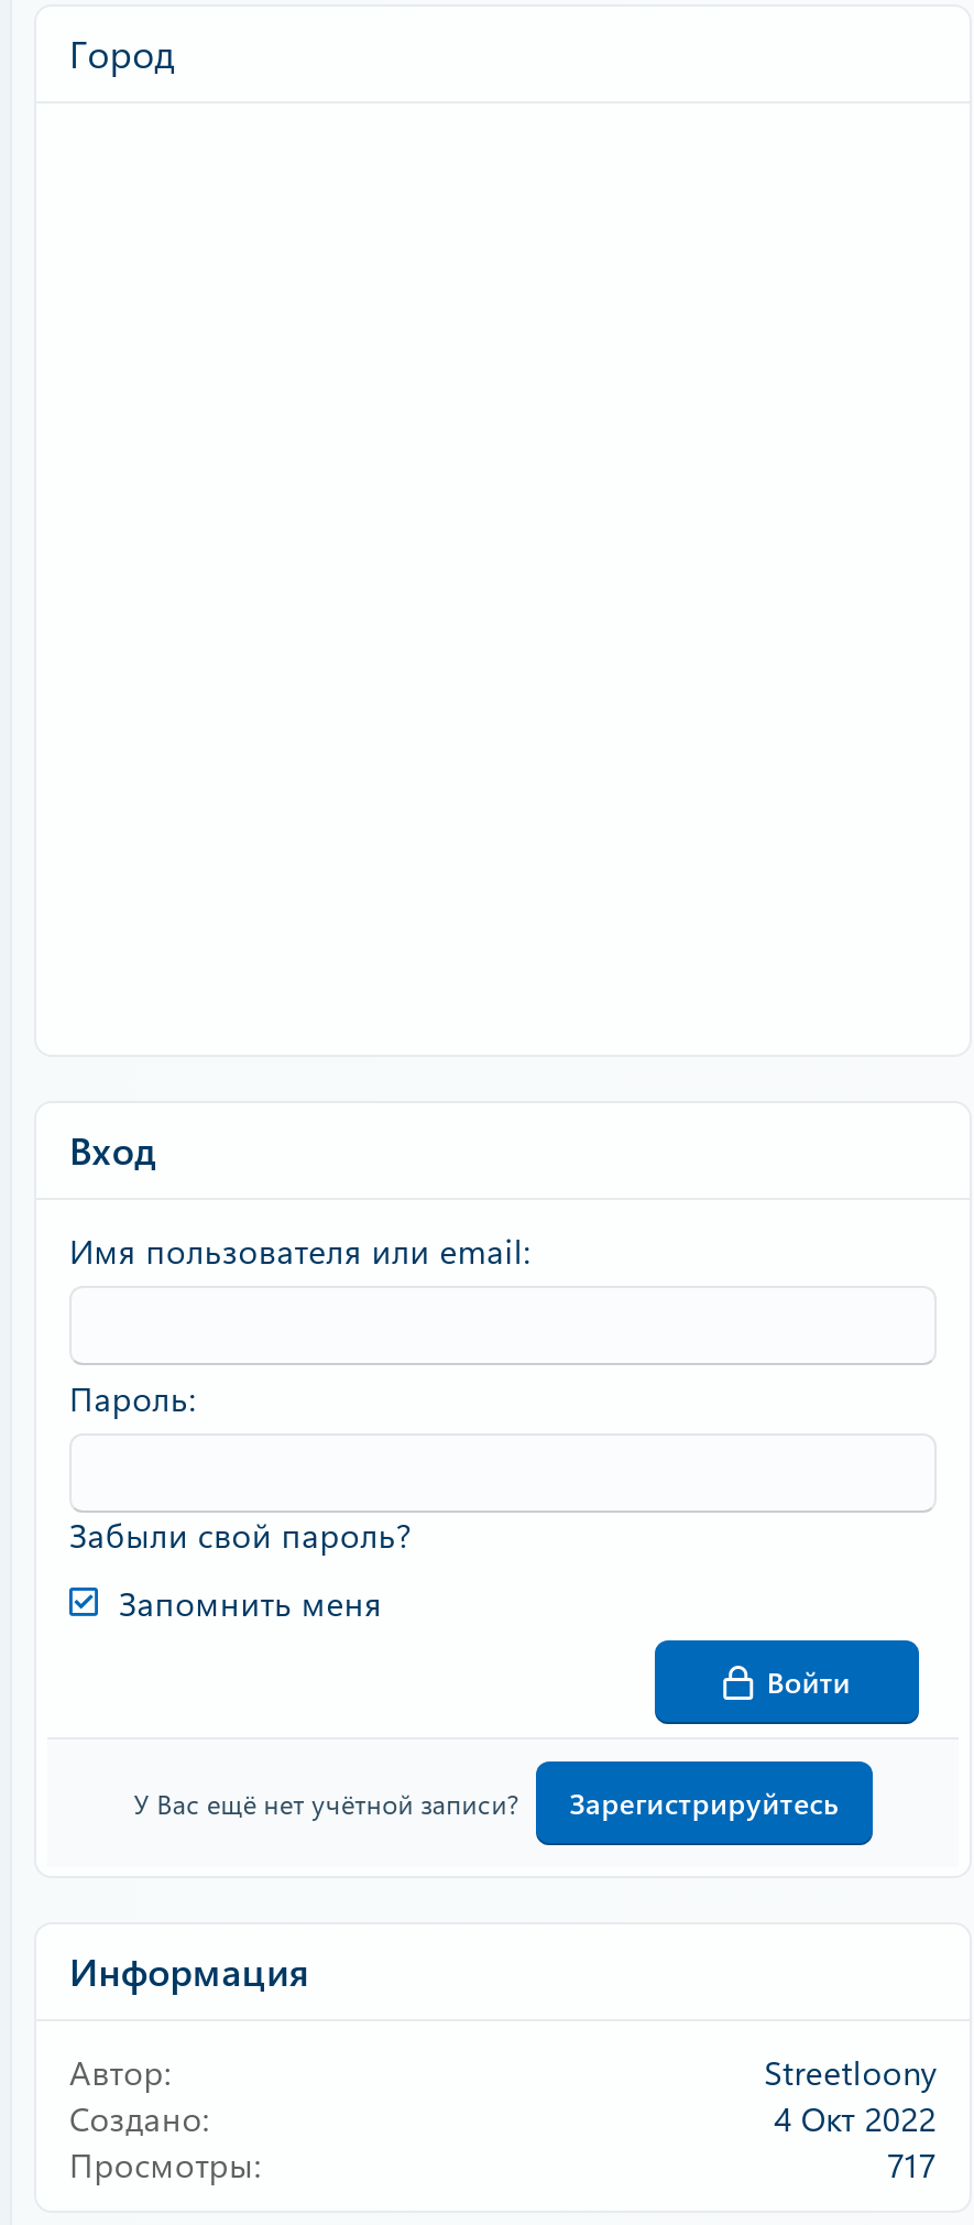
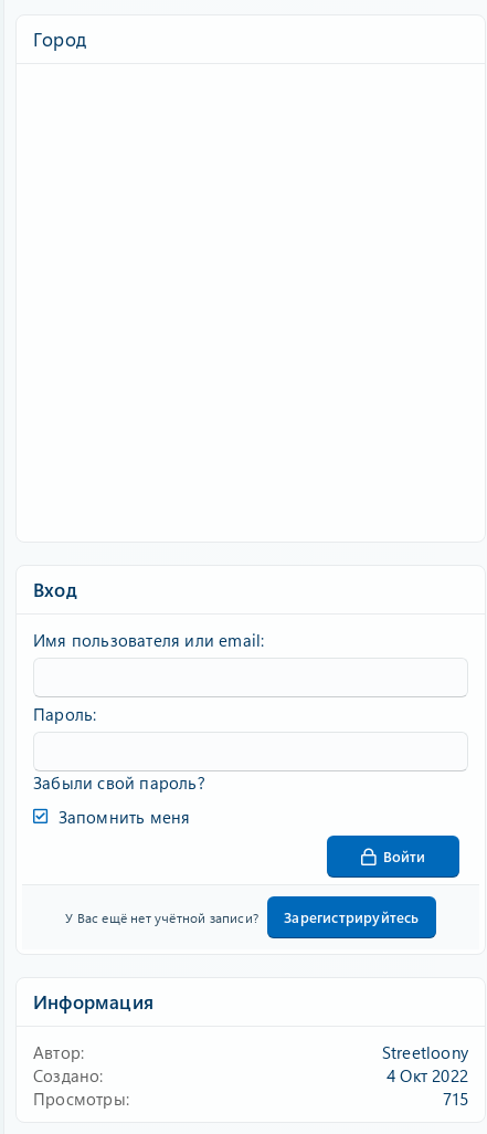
- 717
+ 715
